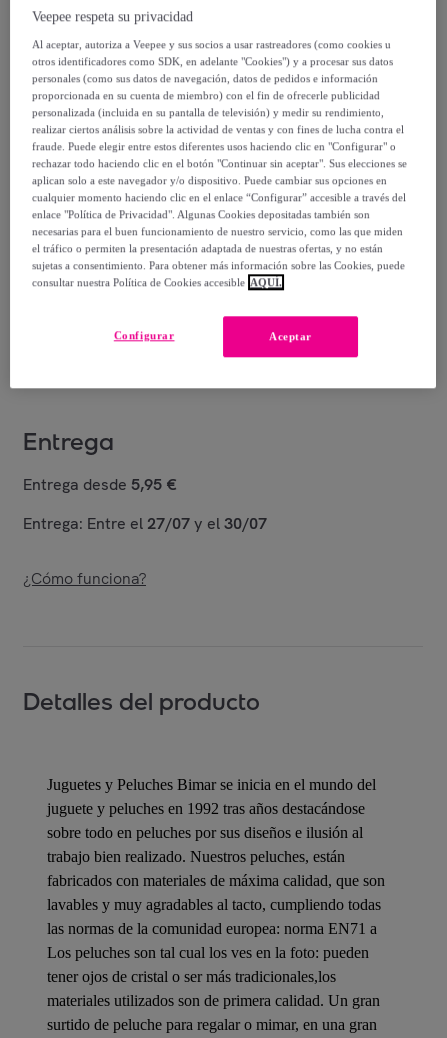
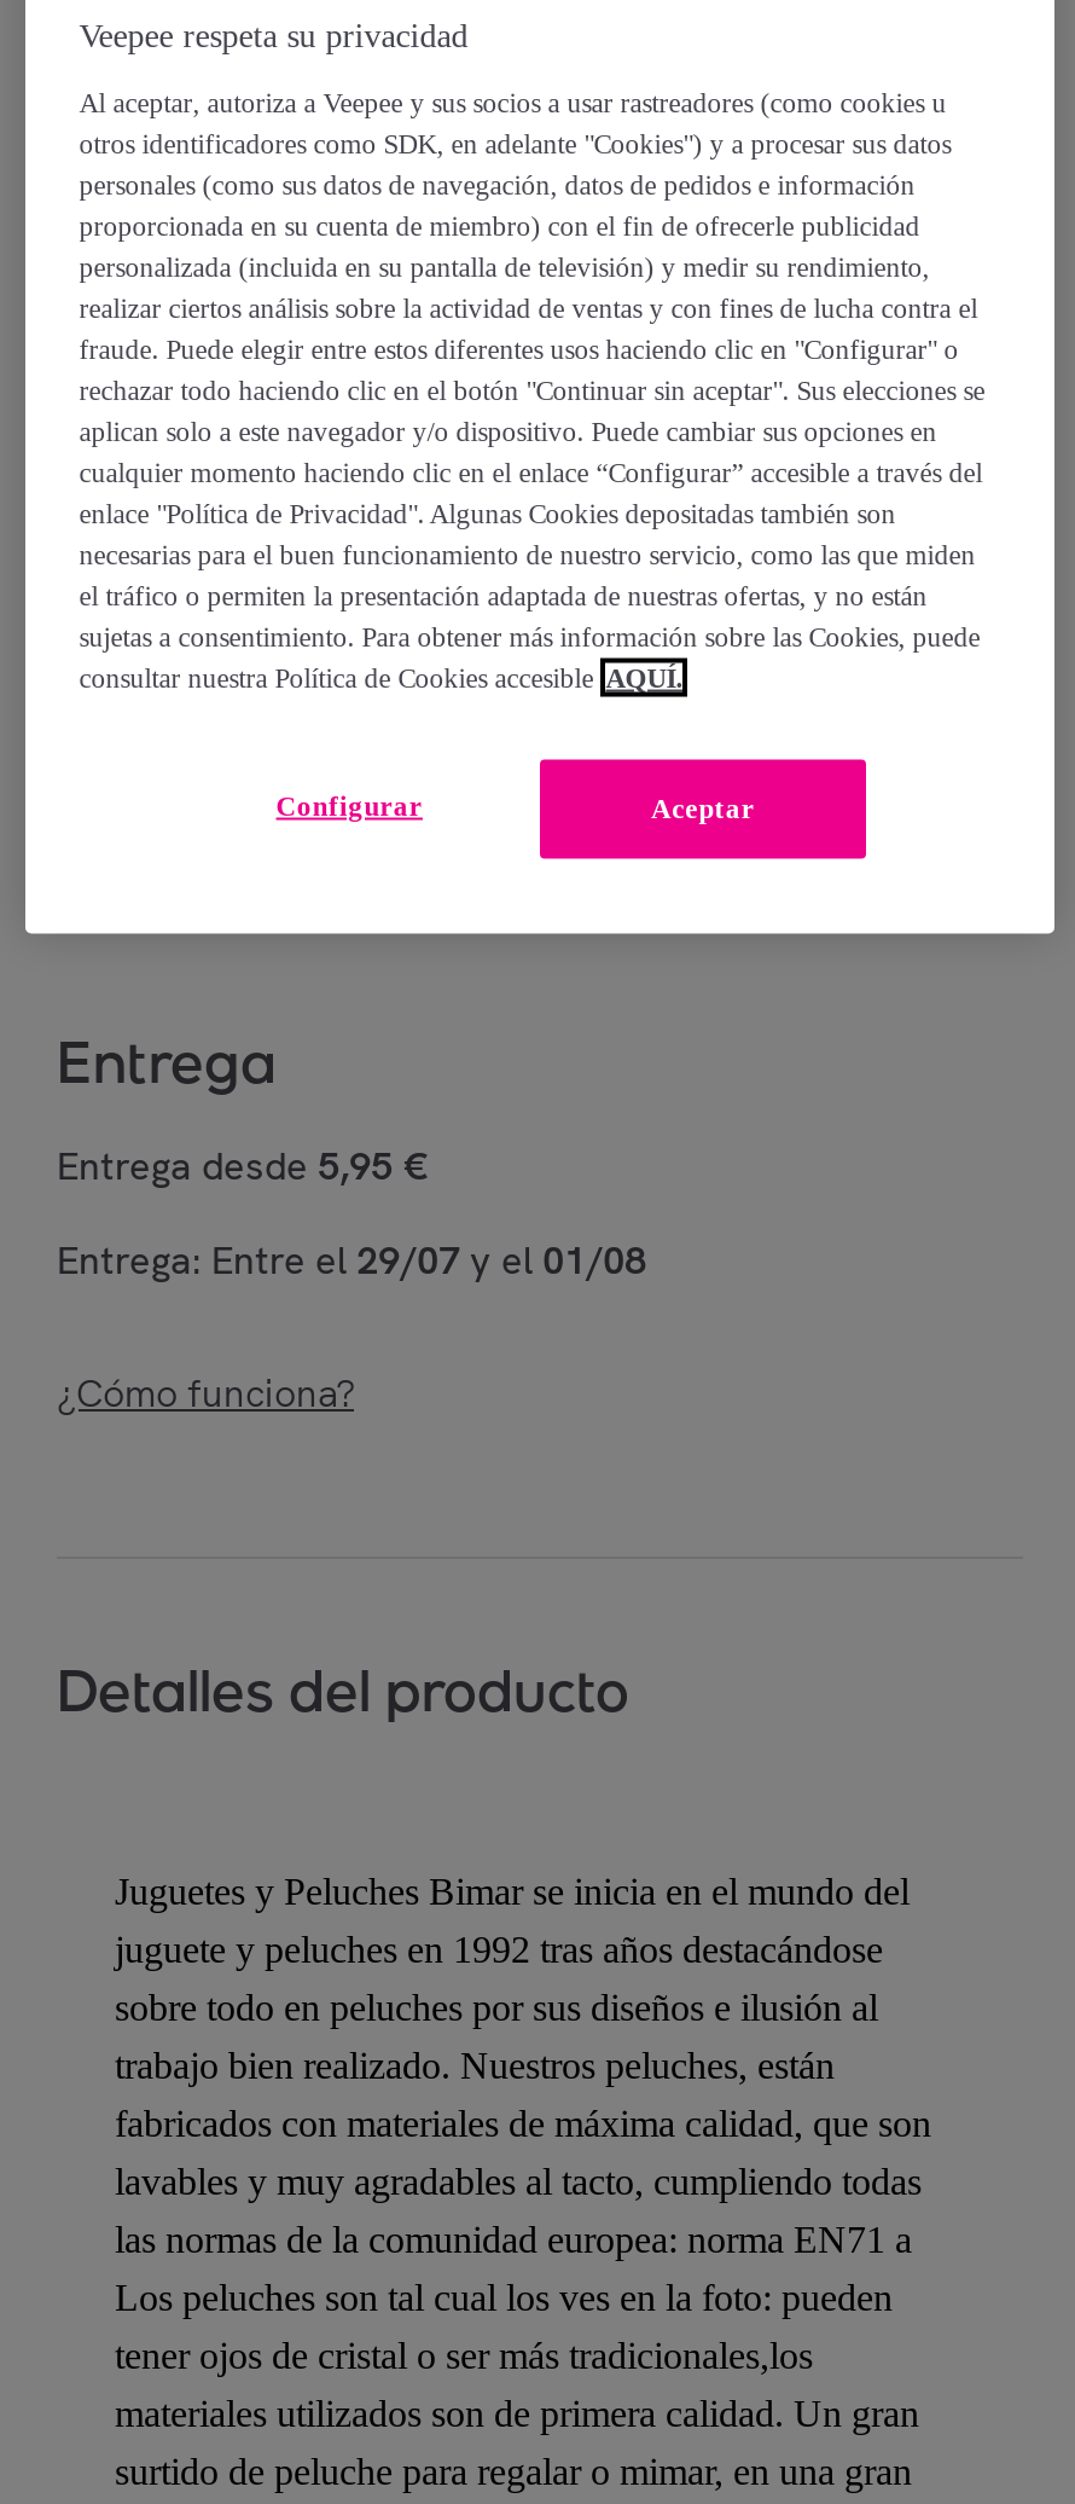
- Entrega: Entre el 27/07 y el 30/07
+ Entrega: Entre el 29/07 y el 01/08
